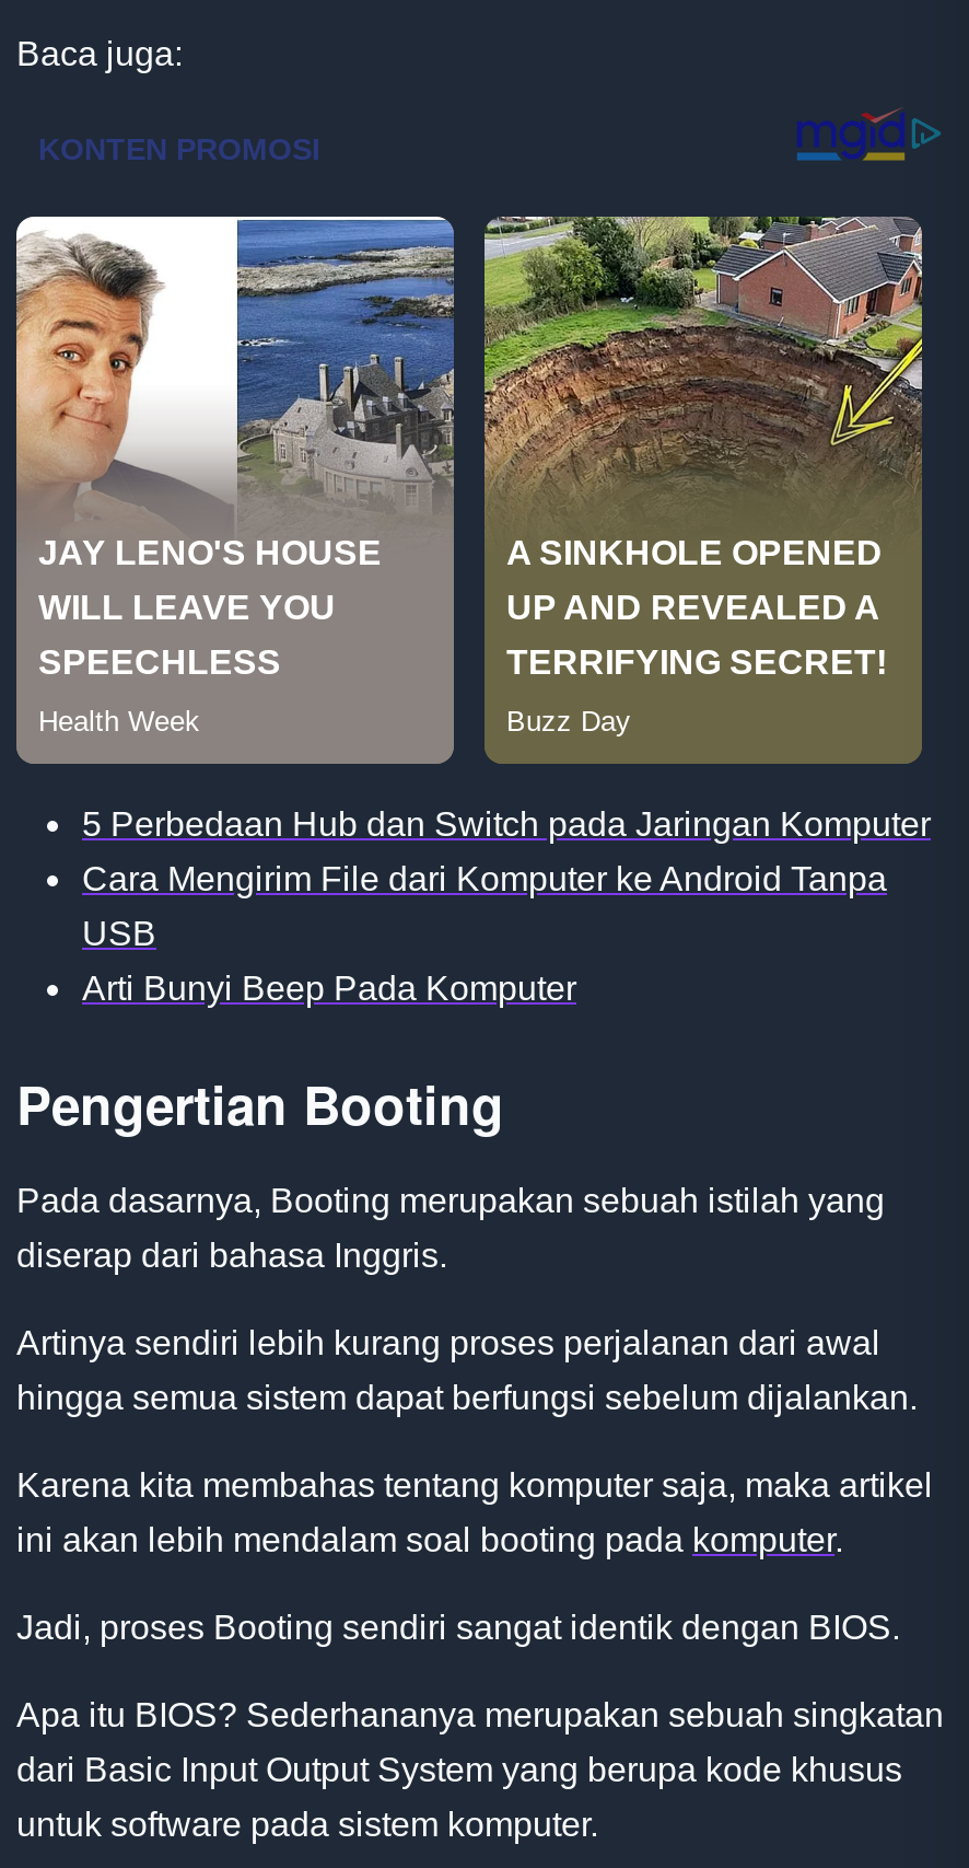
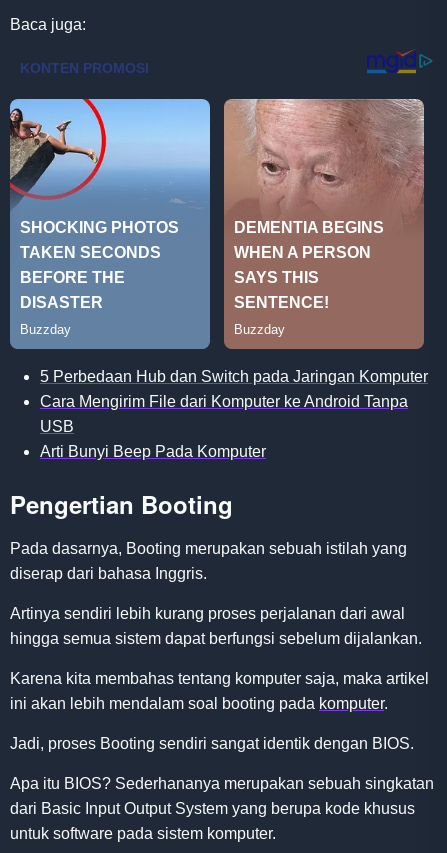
- [image]
+ [image]

- [image]
+ [image]
